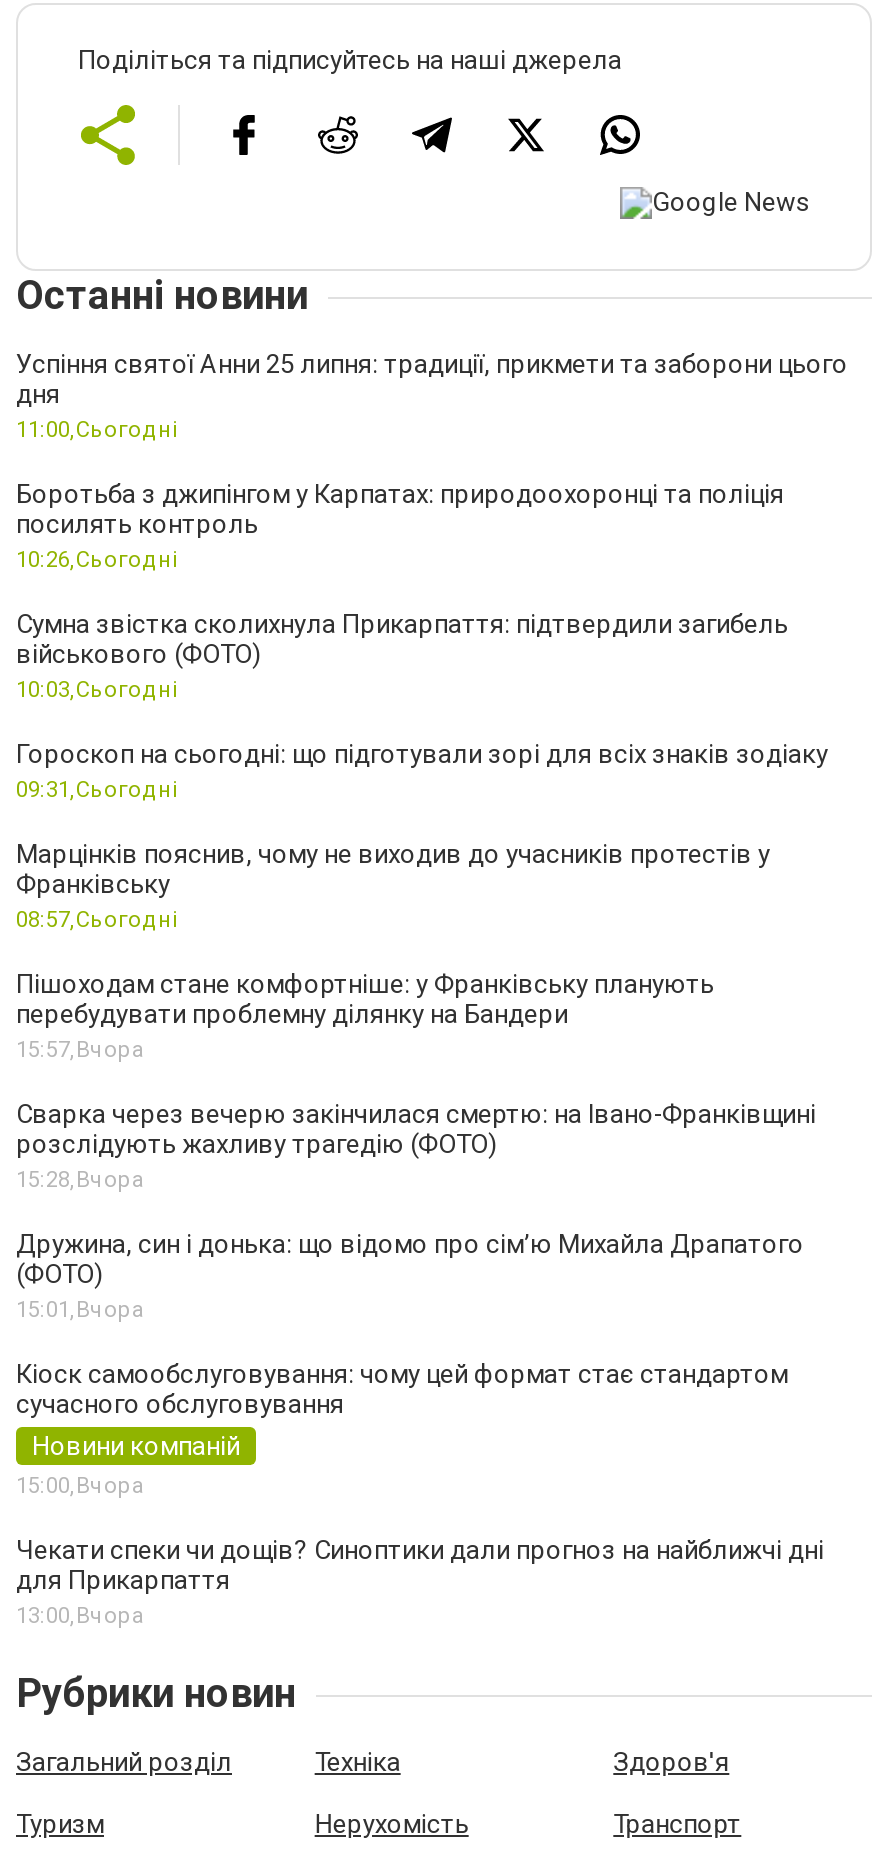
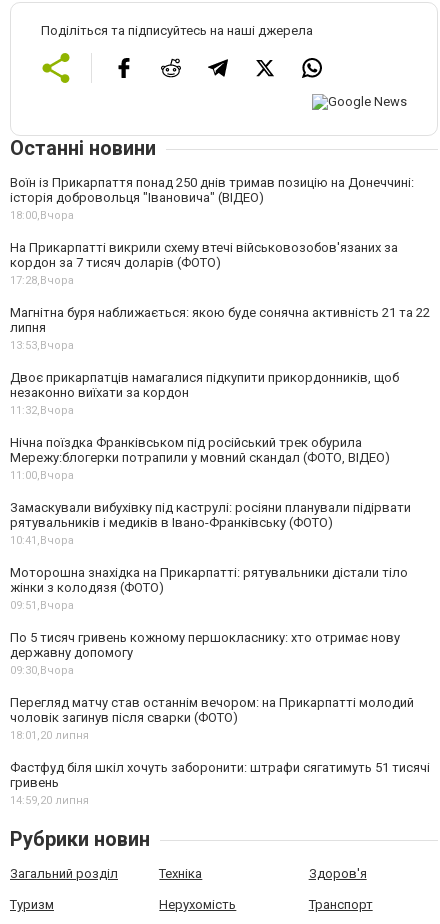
- Успіння святої Анни 25 липня: традиції, прикмети та заборони цього
- дня
- 11:00,Сьогодні
+ Воїн із Прикарпаття понад 250 днів тримав позицію на Донеччині:
+ історія добровольця "Івановича" (ВІДЕО)
+ 18:00,Вчора

- Боротьба з джипінгом у Карпатах: природоохоронці та поліція
- посилять контроль
- 10:26,Сьогодні
+ На Прикарпатті викрили схему втечі військовозобов'язаних за
+ кордон за 7 тисяч доларів (ФОТО)
+ 17:28,Вчора

- Сумна звістка сколихнула Прикарпаття: підтвердили загибель
- військового (ФОТО)
- 10:03,Сьогодні
+ Магнітна буря наближається: якою буде сонячна активність 21 та 22
+ липня
+ 13:53,Вчора

- Гороскоп на сьогодні: що підготували зорі для всіх знаків зодіаку
- 09:31, Сьогодні
+ Двоє прикарпатців намагалися підкупити прикордонників, щоб
+ незаконно виїхати за кордон
+ 11:32,Вчора

- Марцінків пояснив, чому не виходив до учасників протестів у
- Франківську
- 08:57,Сьогодні
+ Нічна поїздка Франківськом під російський трек обурила
+ Мережу:блогерки потрапили у мовний скандал (ФОТО, ВІДЕО)
+ 11:00,Вчора

- Пішоходам стане комфортніше: у Франківську планують
- перебудувати проблемну ділянку на Бандери
- 15:57, Вчора
+ Замаскували вибухівку під каструлі: росіяни планували підірвати
+ рятувальників і медиків в Івано-Франківську (ФОТО)
+ 10:41, Вчора

- Сварка через вечерю закінчилася смертю: на Івано-Франківщині
- розслідують жахливу трагедію (ФОТО)
- 15:28, Вчора
+ Моторошна знахідка на Прикарпатті: рятувальники дістали тіло
+ жінки з колодязя (ФОТО)
+ 09:51, Вчора

- Дружина, син і донька: що відомо про сім’ю Михайла Драпатого
- (ФОТО)
- 15:01, Вчора
+ По 5 тисяч гривень кожному першокласнику: хто отримає нову
+ державну допомогу
+ 09:30, Вчора

- Кіоск самообслуговування: чому цей формат стає стандартом
- сучасного обслуговування
- Новини компаній
- 15:00, Вчора
+ Перегляд матчу став останнім вечором: на Прикарпатті молодий
+ чоловік загинув після сварки (ФОТО)
+ 18:01, 20 липня

- Чекати спеки чи дощів? Синоптики дали прогноз на найближчі дні
- для Прикарпаття
- 13:00, Вчора
+ Фастфуд біля шкіл хочуть заборонити: штрафи сягатимуть 51 тисячі
+ гривень
+ 14:59, 20 липня
